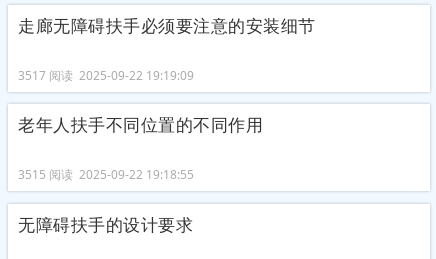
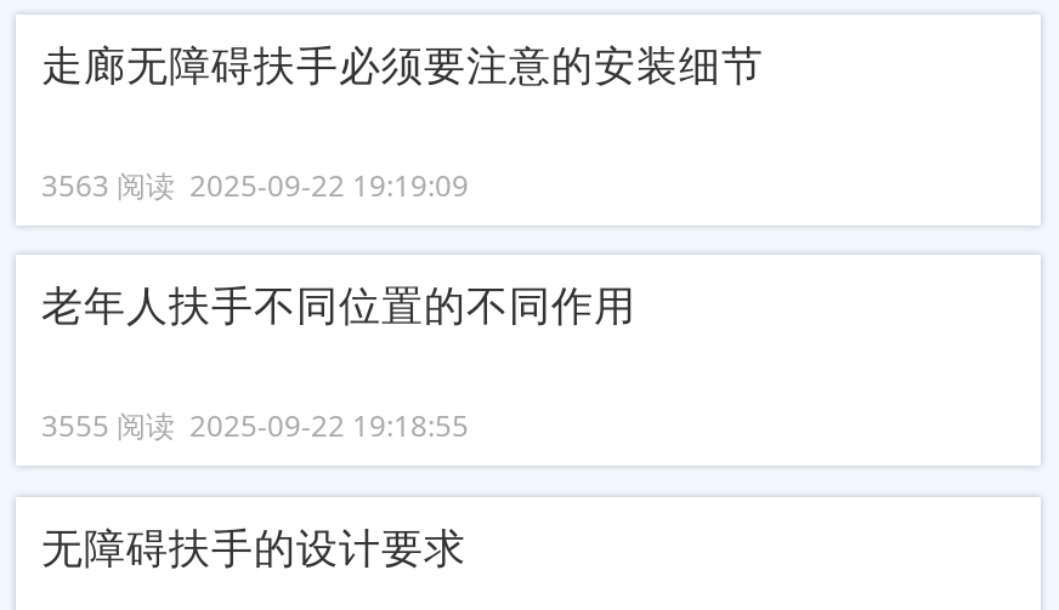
- 3517 阅读 2025-09-22 19:19:09
+ 3563 阅读 2025-09-22 19:19:09

- 3515 阅读 2025-09-22 19:18:55
+ 3555 阅读 2025-09-22 19:18:55
